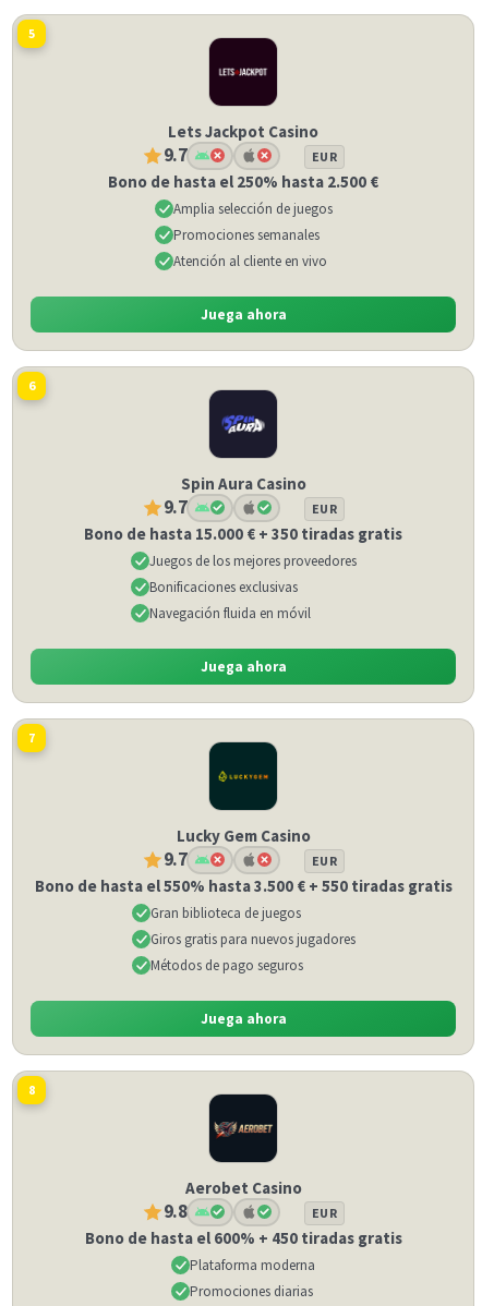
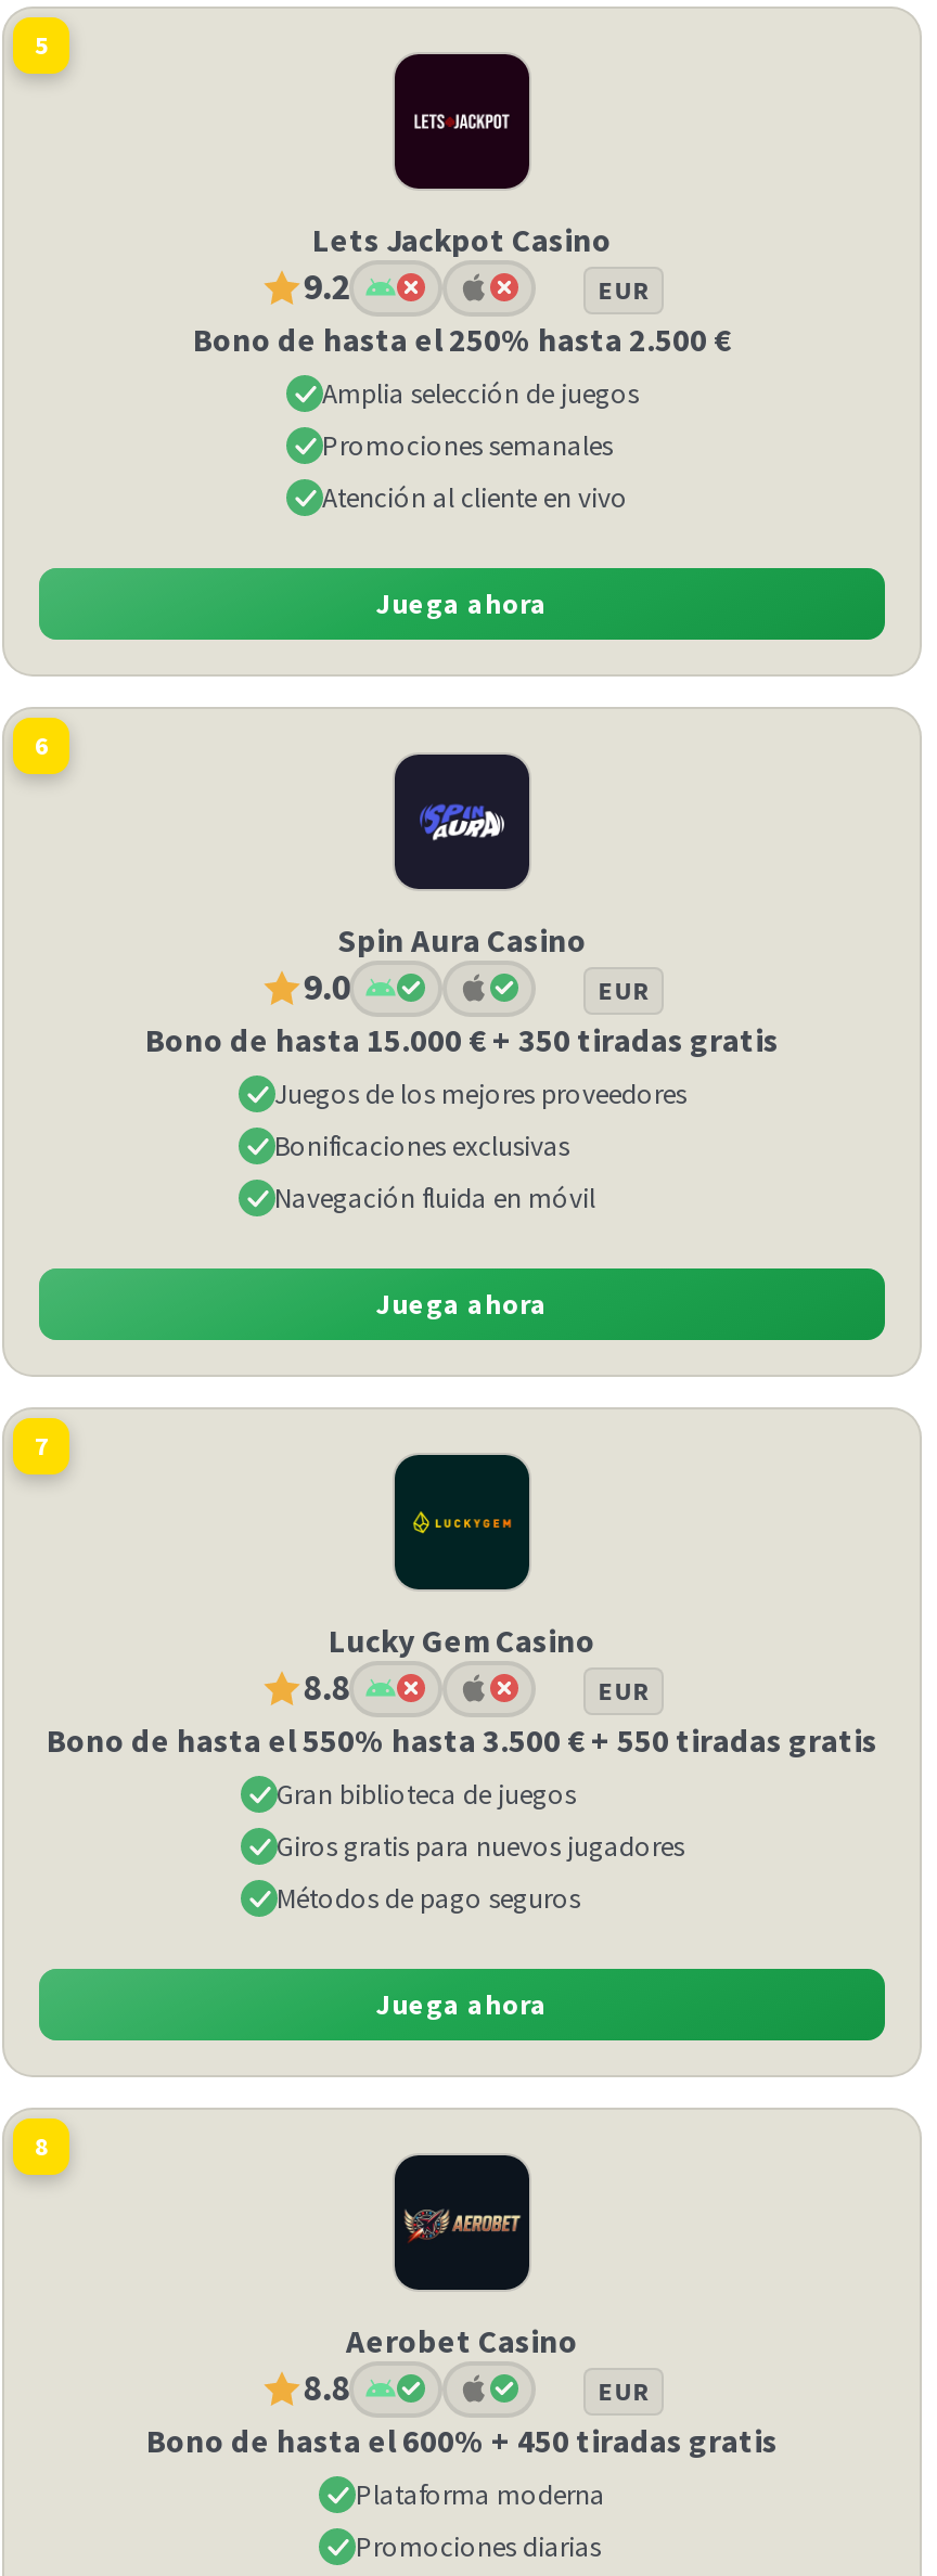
- 9.7
+ 9.2

- 9.7
+ 9.0

- 9.7
+ 8.8

- 9.8
+ 8.8
